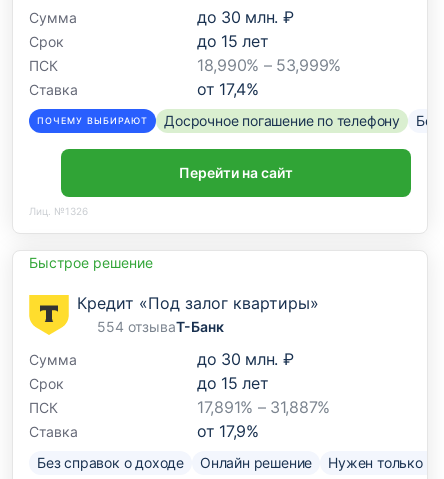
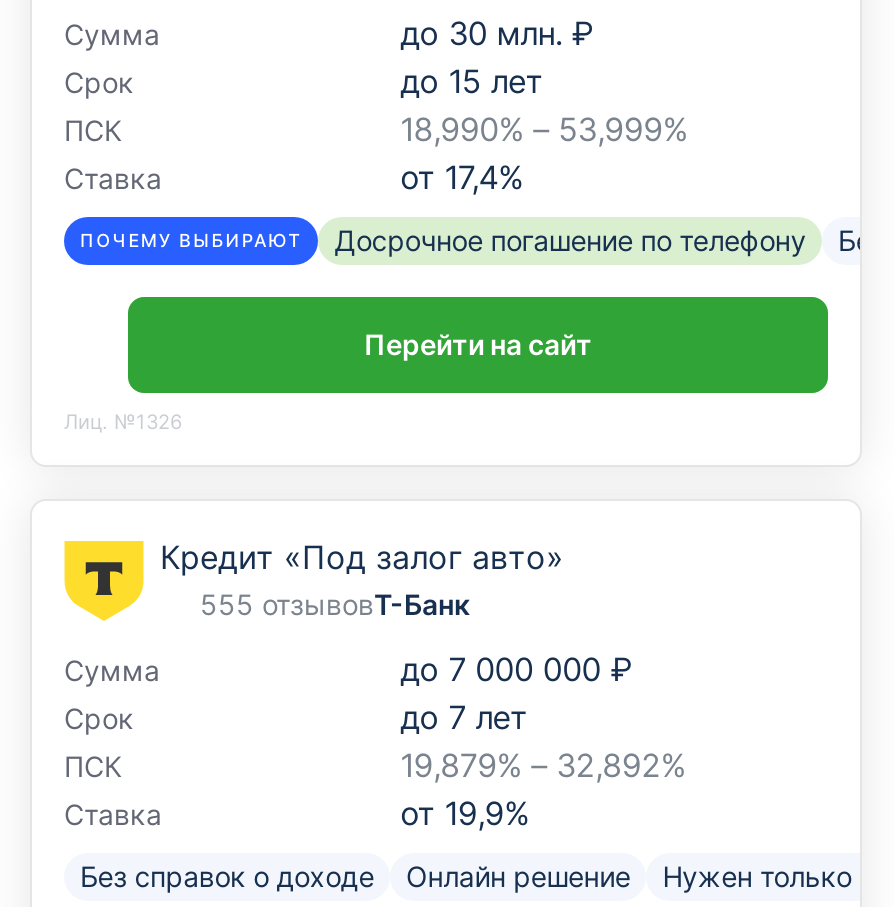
- Быстрое решение
- Кредит «Под залог квартиры»
- 554 отзываТ-Банк
+ Кредит «Под залог авто»
+ 555 отзывовТ-Банк

- до 30 млн. ₽
+ до 7 000 000 ₽

- до 15 лет
+ до 7 лет

- 17,891% – 31,887%
+ 19,879% – 32,892%

- от 17,9%
+ от 19,9%
